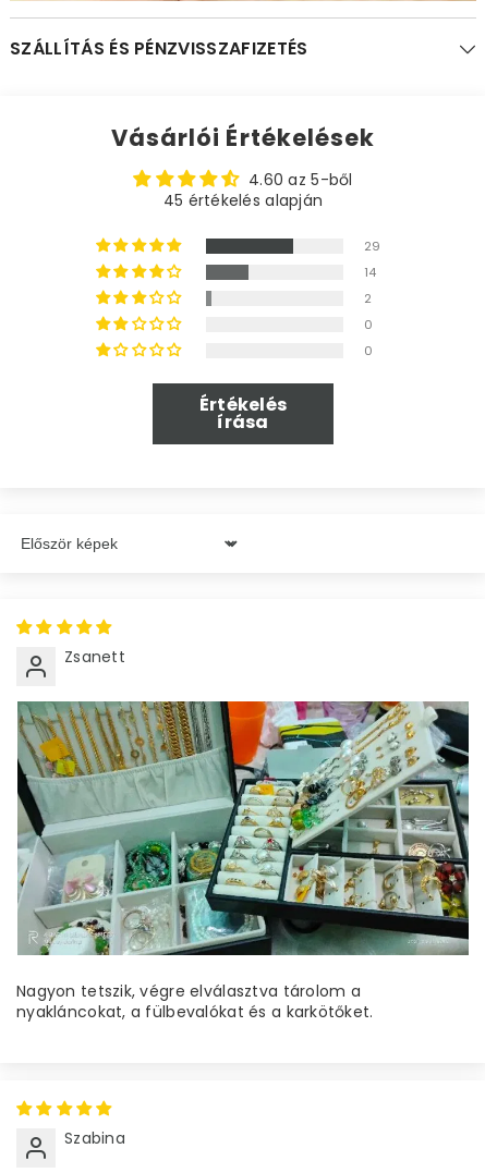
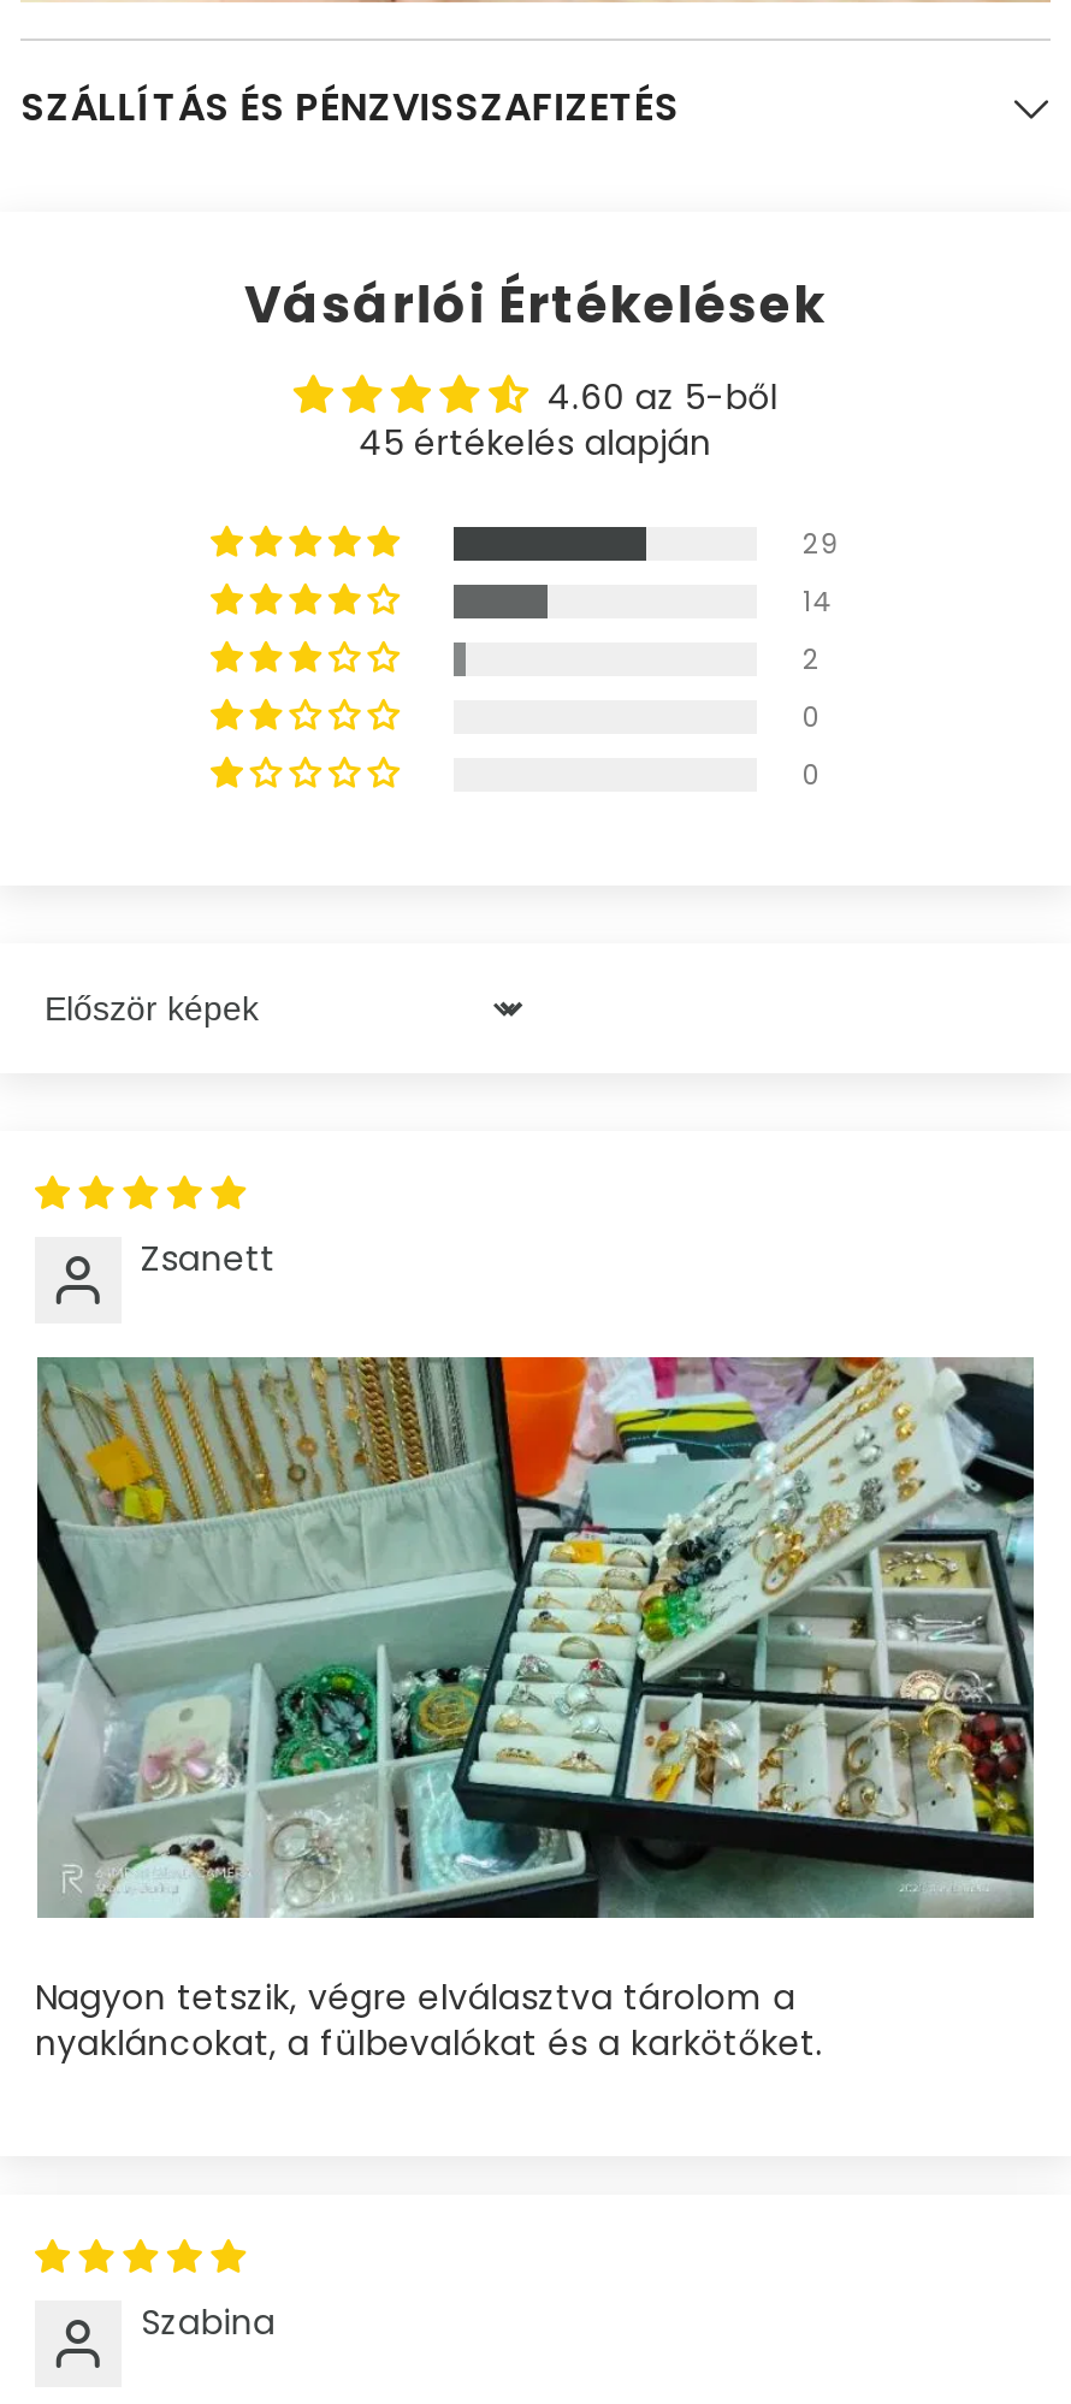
- Értékelés
- írása
